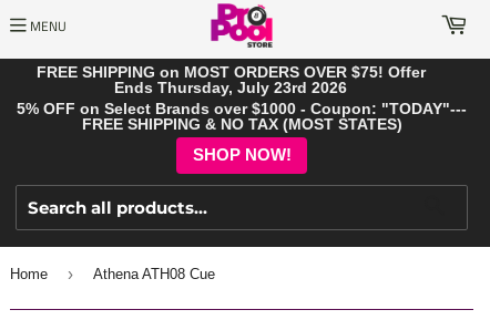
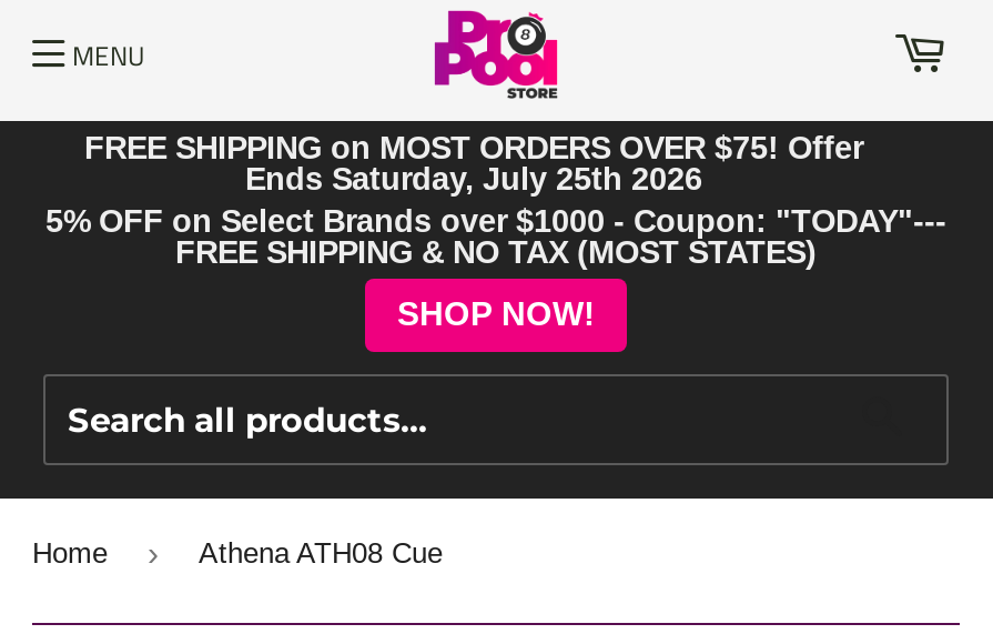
- Ends Thursday, July 23rd 2026
+ Ends Saturday, July 25th 2026
